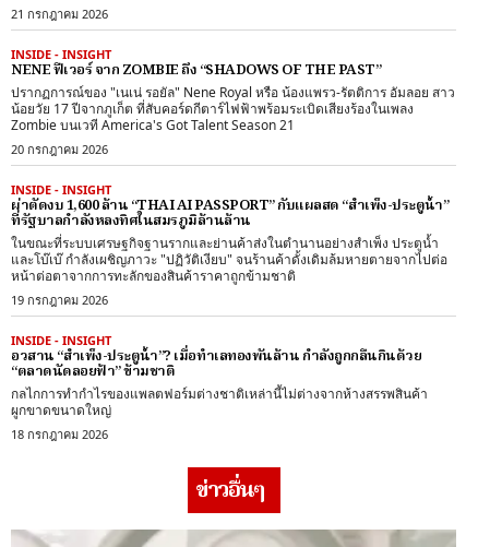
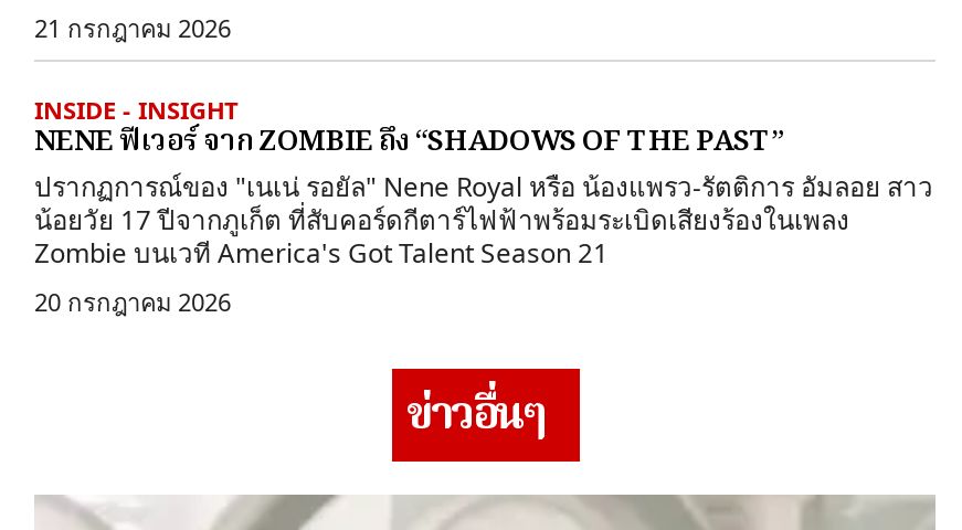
- INSIDE - INSIGHT
- ผ่าตัดงบ 1,600 ล้าน “THAI AI PASSPORT” กับแผลสด “สำเพ็ง-ประตูน้ำ”
- ที่รัฐบาลกำลังหลงทิศในสมรภูมิล้านล้าน
- ในขณะที่ระบบเศรษฐกิจฐานรากและย่านค้าส่งในตำนานอย่างสำเพ็ง ประตูน้ำ
- และโบ๊เบ๊ กำลังเผชิญภาวะ "ปฏิวัติเงียบ" จนร้านค้าดั้งเดิมล้มหายตายจากไปต่อ
- หน้าต่อตาจากการทะลักของสินค้าราคาถูกข้ามชาติ
- 19 กรกฎาคม 2026
- INSIDE - INSIGHT
- อวสาน “สำเพ็ง-ประตูน้ำ”? เมื่อทำเลทองพันล้าน กำลังถูกกลืนกินด้วย
- “ตลาดนัดลอยฟ้า” ข้ามชาติ
- กลไกการทำกำไรของแพลตฟอร์มต่างชาติเหล่านี้ไม่ต่างจากห้างสรรพสินค้า
- ผูกขาดขนาดใหญ่
- 18 กรกฎาคม 2026
